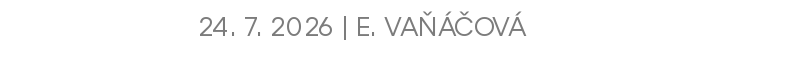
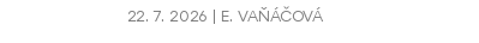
- 24. 7. 2026 E. VAŇÁČOVÁ
+ 22. 7. 2026 E. VAŇÁČOVÁ
